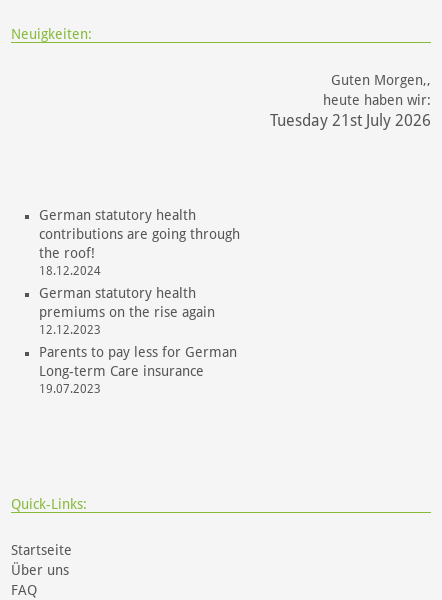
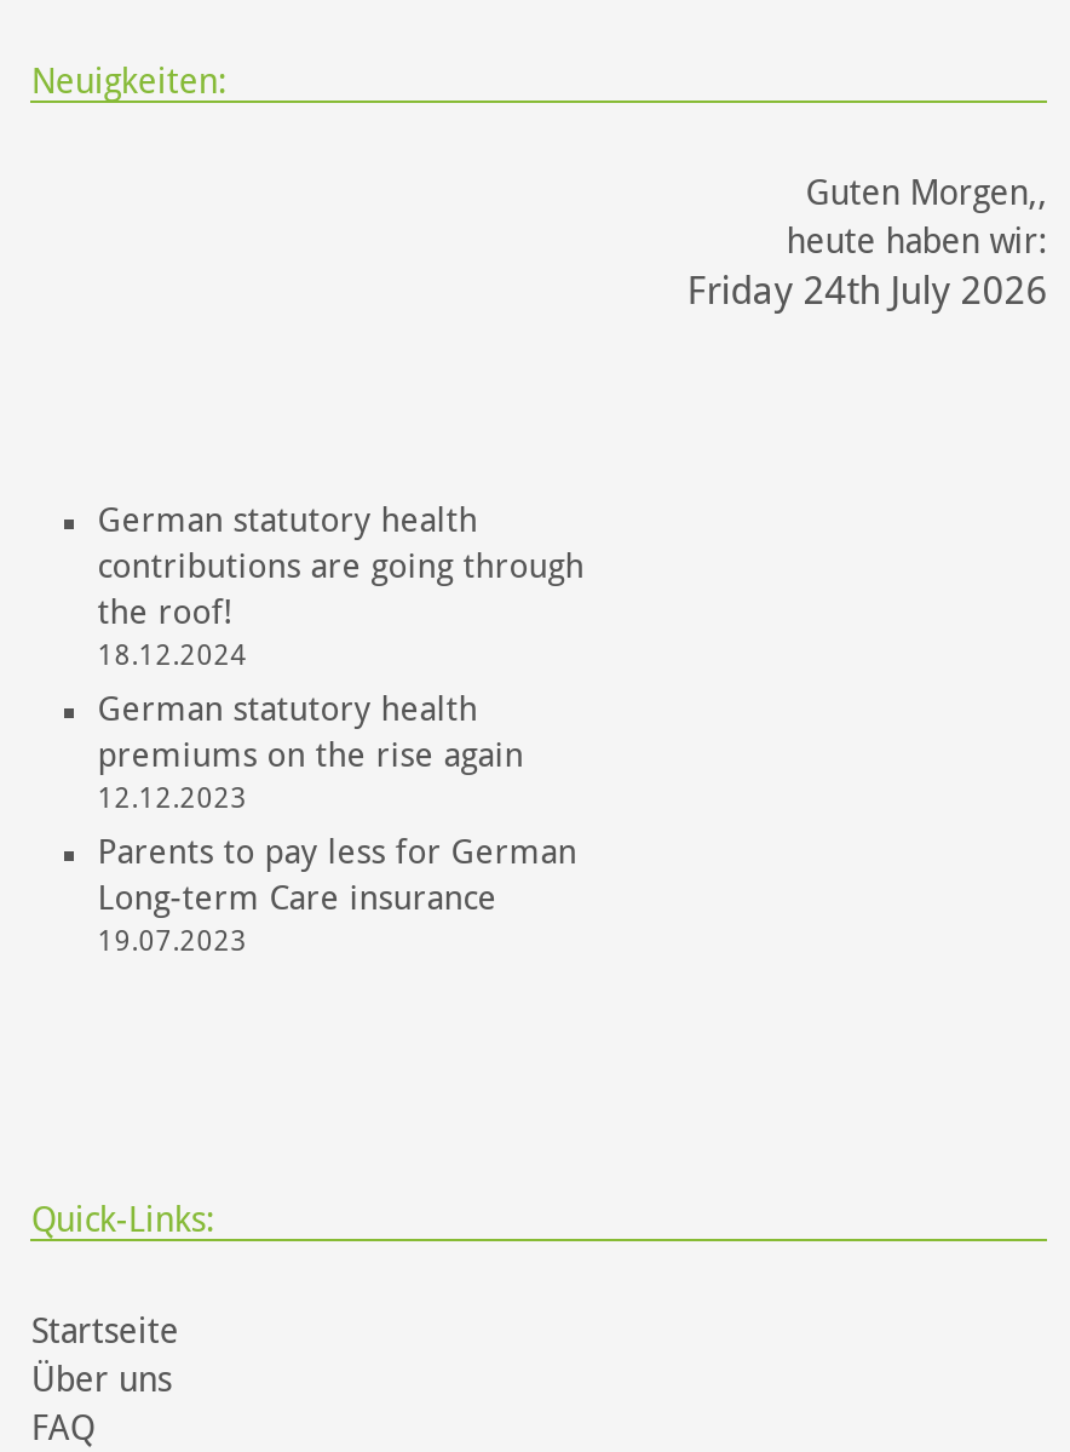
- Tuesday 21st July 2026
+ Friday 24th July 2026
